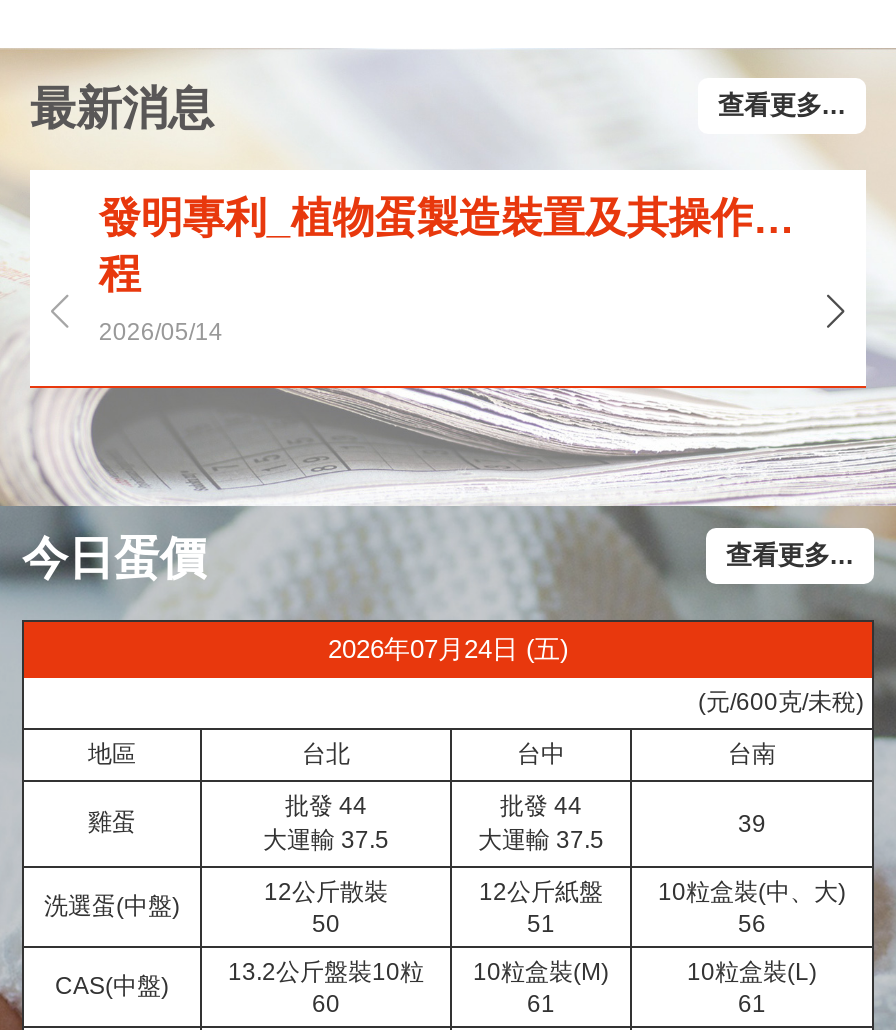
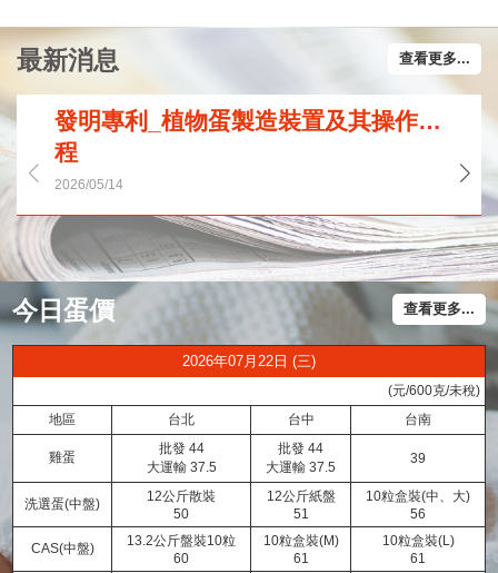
- 2026年07月24日 (五)
+ 2026年07月22日 (三)
